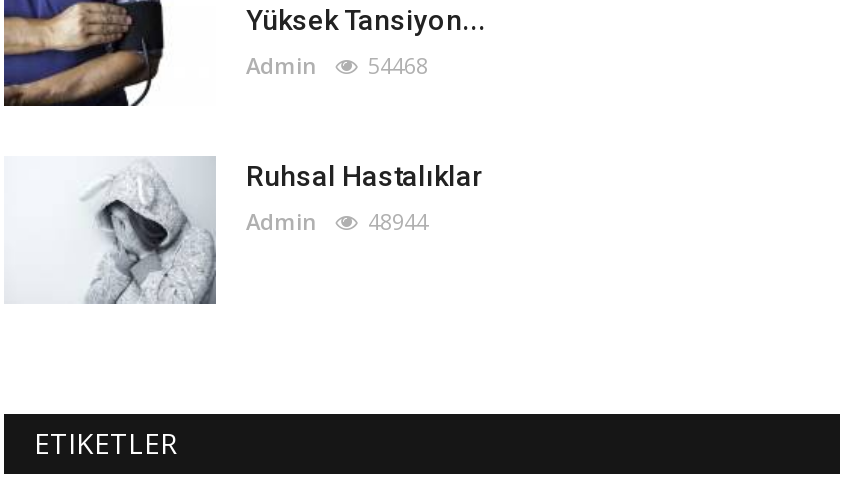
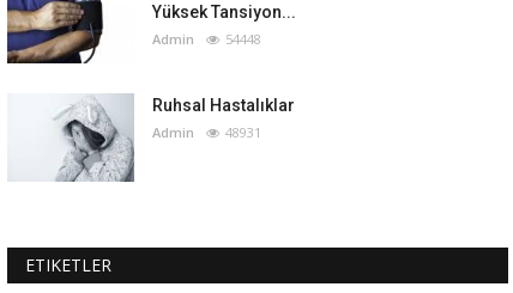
- Admin 54468
+ Admin 54448

- Admin 48944
+ Admin 48931
